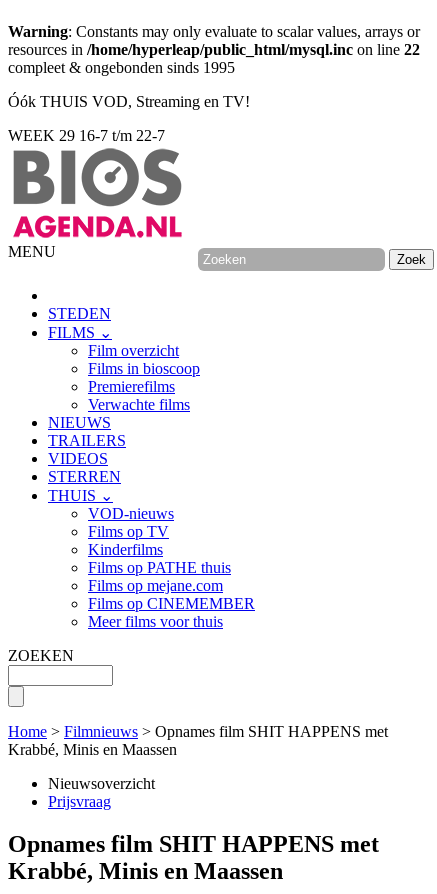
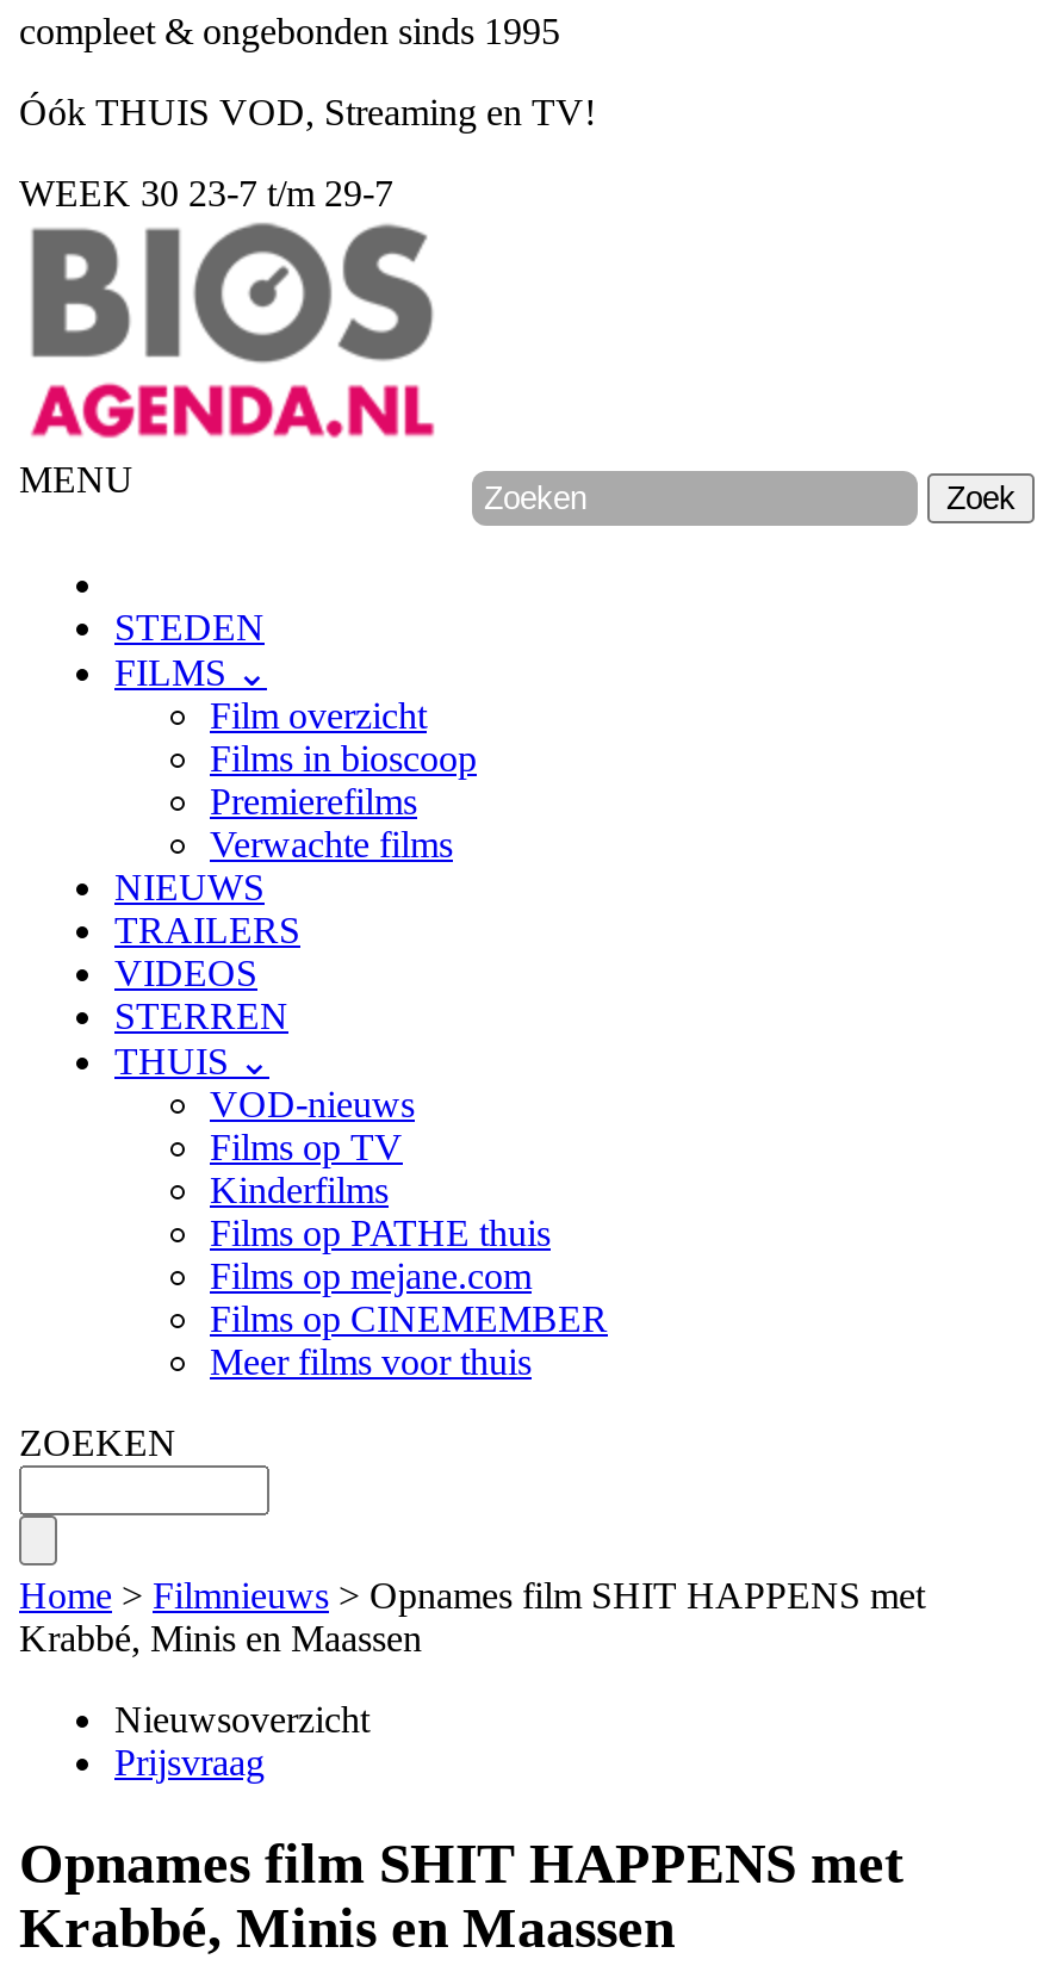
- Warning: Constants may only evaluate to scalar values, arrays or
- resources in /home/hyperleap/public_html/mysql.inc on line 22

- WEEK 29 16-7 t/m 22-7
+ WEEK 30 23-7 t/m 29-7
